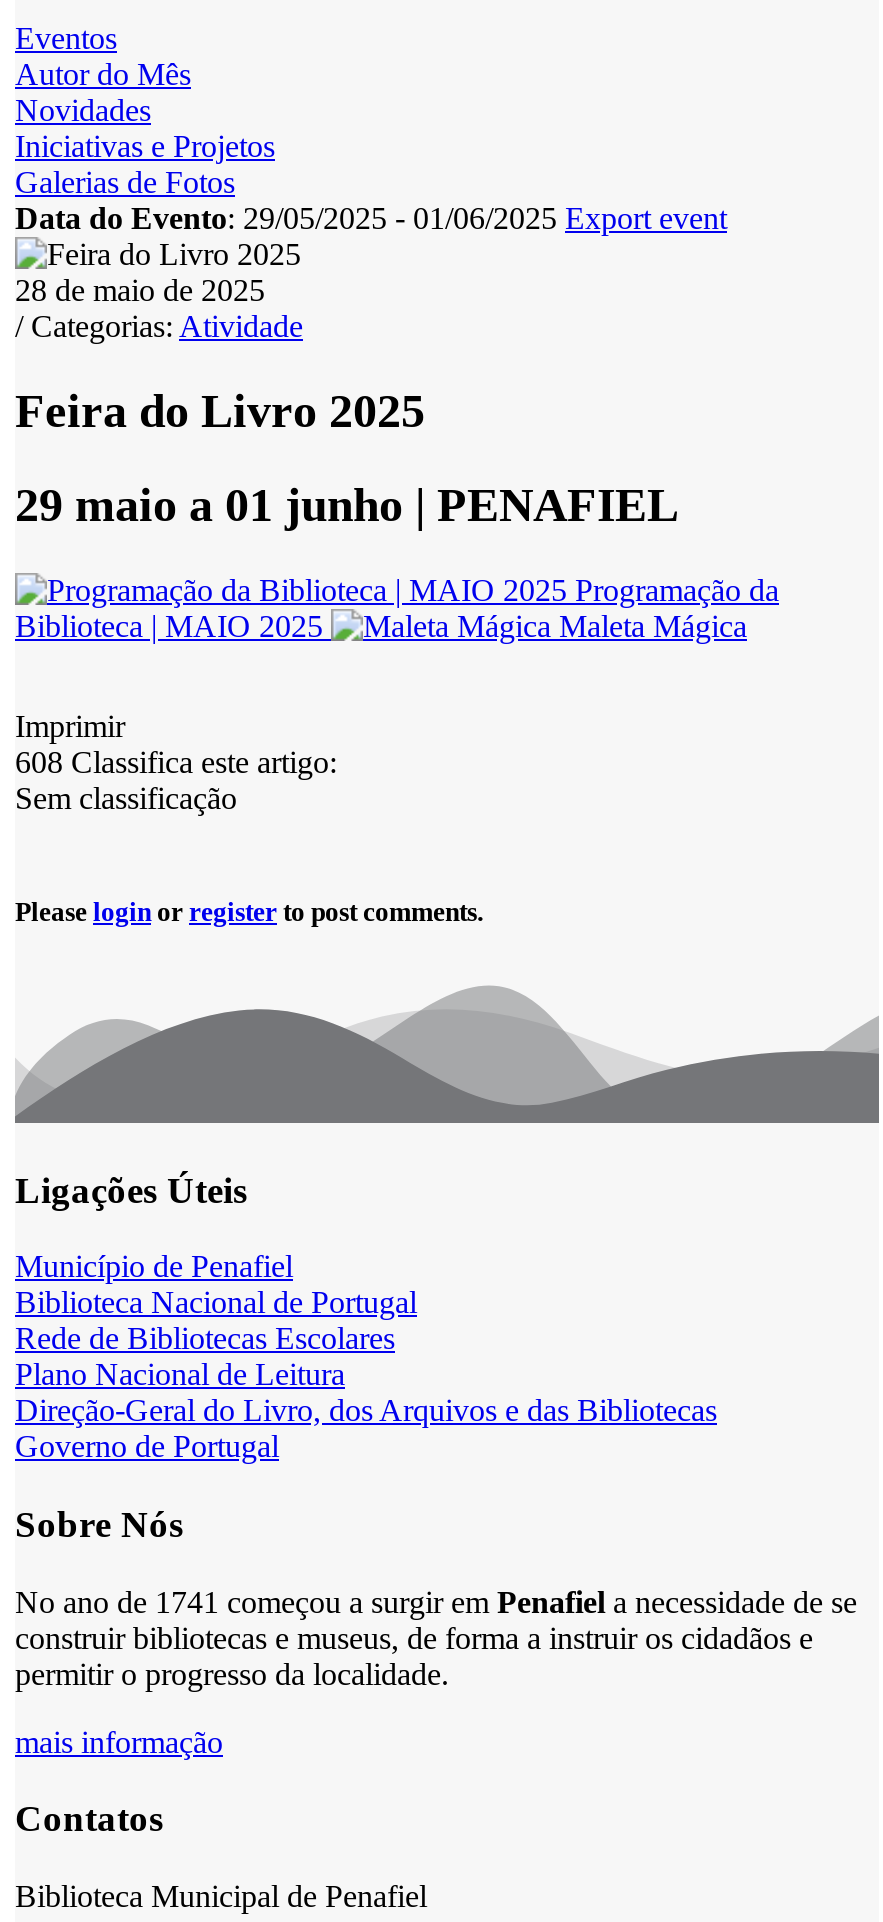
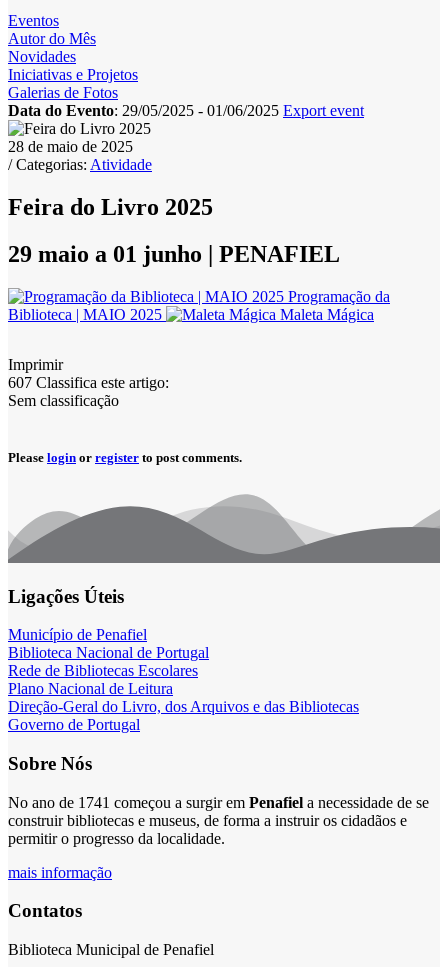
- 608 Classifica este artigo:
+ 607 Classifica este artigo:
